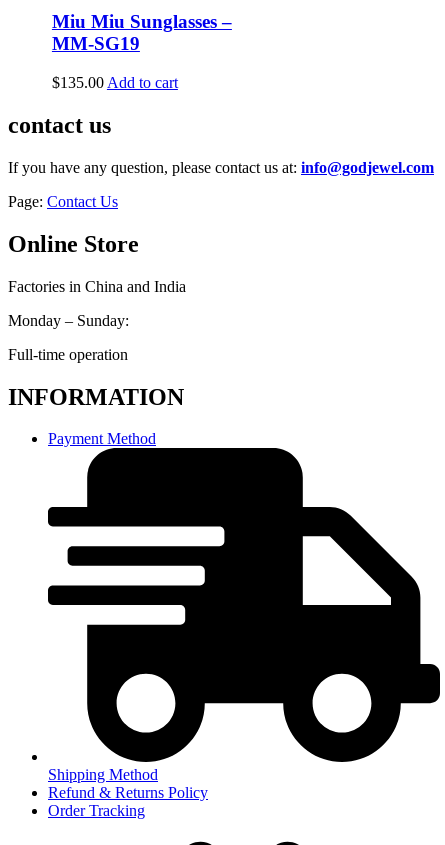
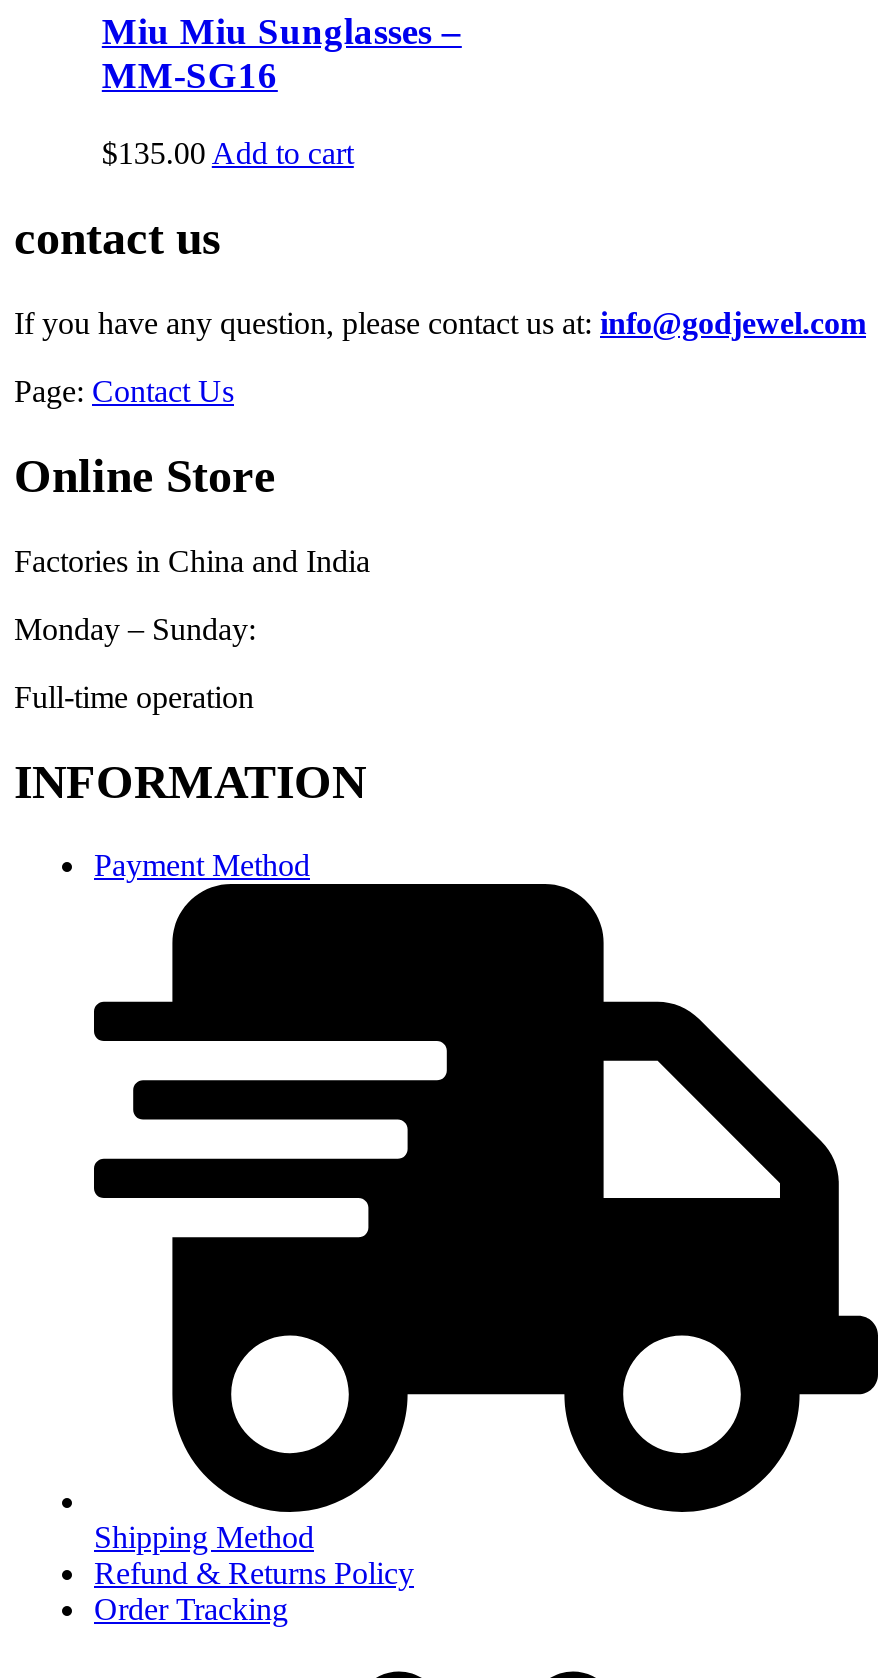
- MM-SG19
+ MM-SG16
